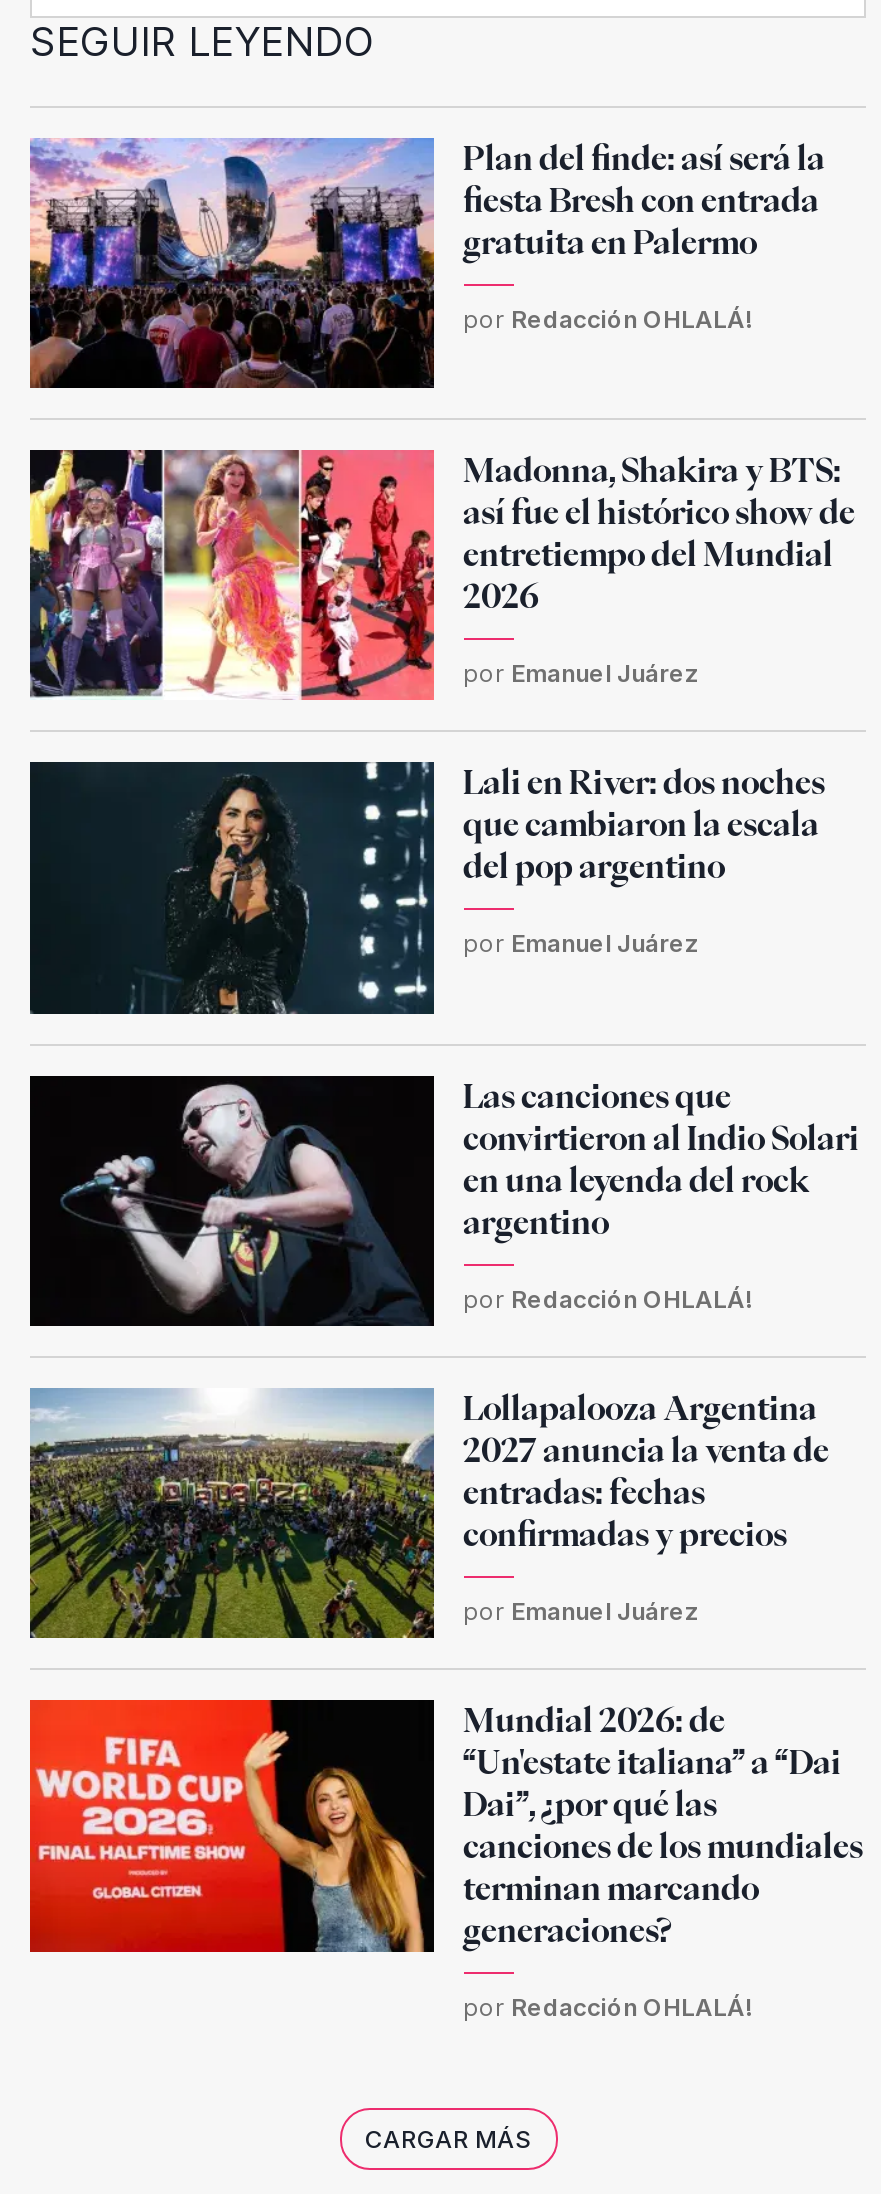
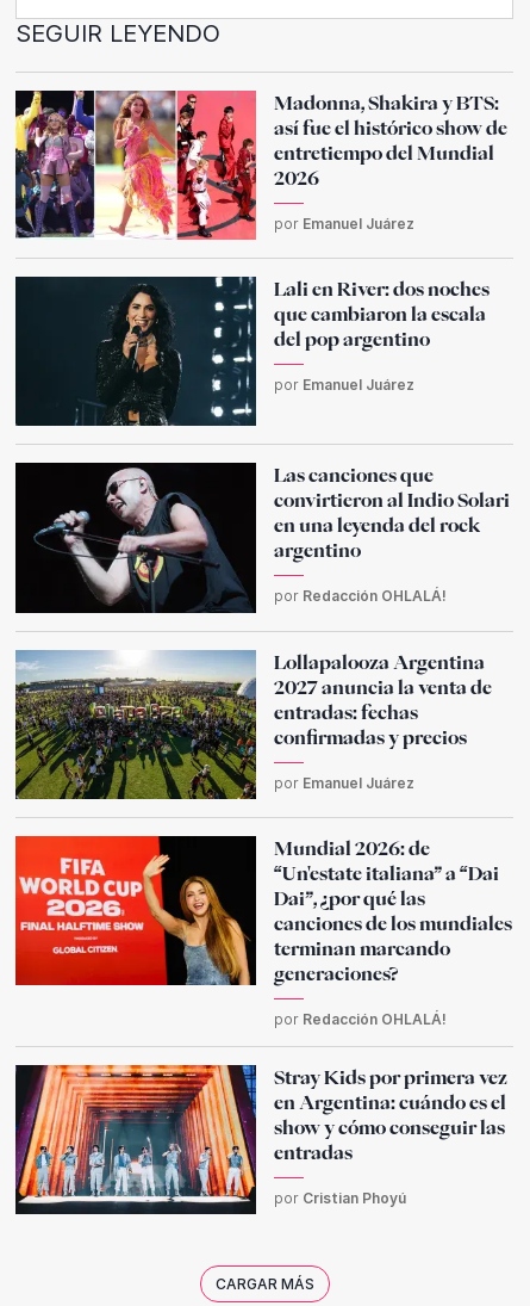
- [image]
- Plan del finde: así será la
- fiesta Bresh con entrada
- gratuita en Palermo
- por Redacción OHLALÁ!

moved up: [image] | Madonna, Shakira y BTS: | así fue el histórico show de | ... | generaciones? | por Redacción OHLALÁ!

+ [image]
+ Stray Kids por primera vez
+ en Argentina: cuándo es el
+ show y cómo conseguir las
+ entradas
+ por Cristian Phoyú
